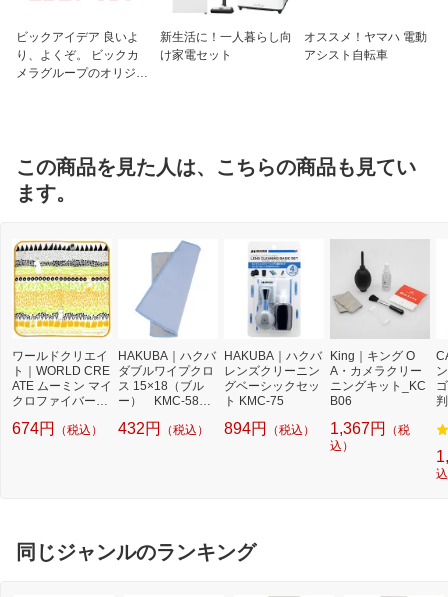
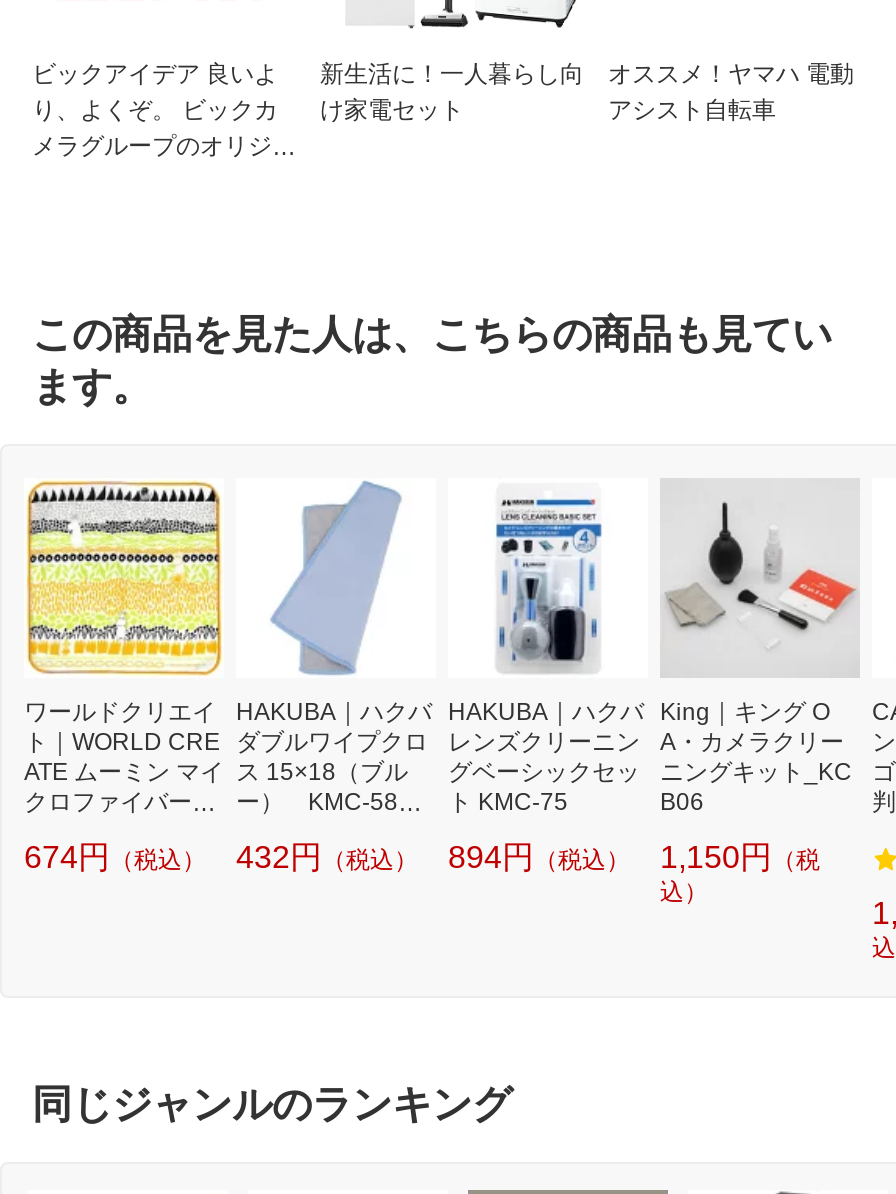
- 1,367円（税
+ 1,150円（税
